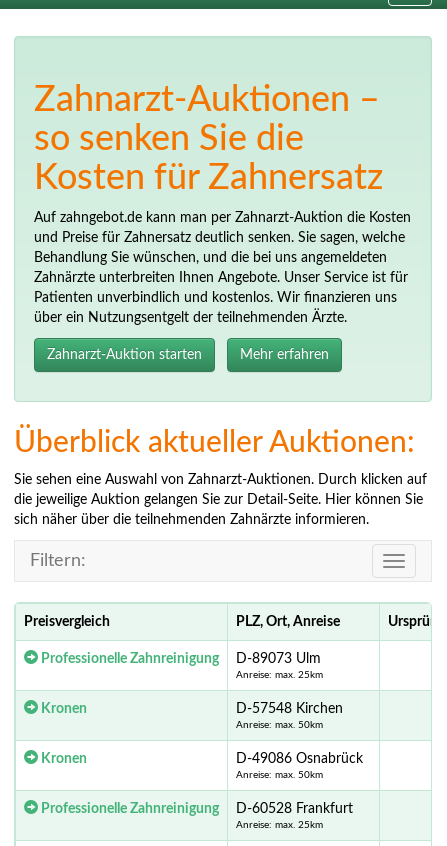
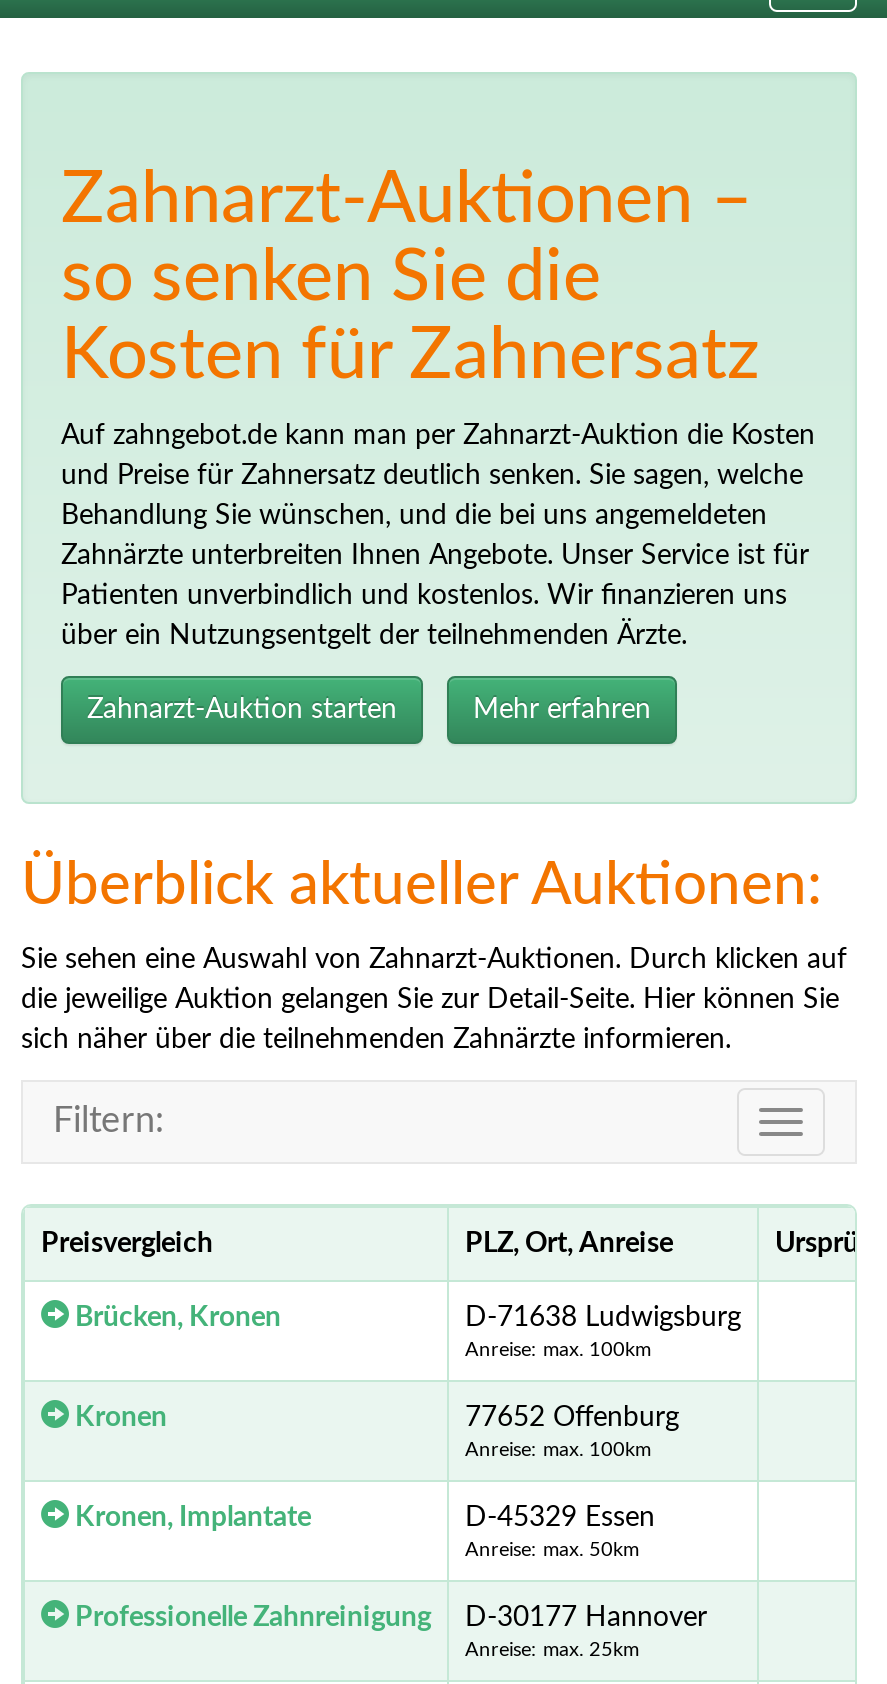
- Professionelle Zahnreinigung
- D-89073 Ulm
- Anreise: max. 25km
+ Brücken, Kronen
+ D-71638 Ludwigsburg
+ Anreise: max. 100km

- D-57548 Kirchen
- Anreise: max. 50km
+ 77652 Offenburg
+ Anreise: max. 100km

- Kronen
- D-49086 Osnabrück
+ Kronen, Implantate
+ D-45329 Essen

- Professionelle Zahnreinigung D-60528 Frankfurt
+ Professionelle Zahnreinigung D-30177 Hannover
